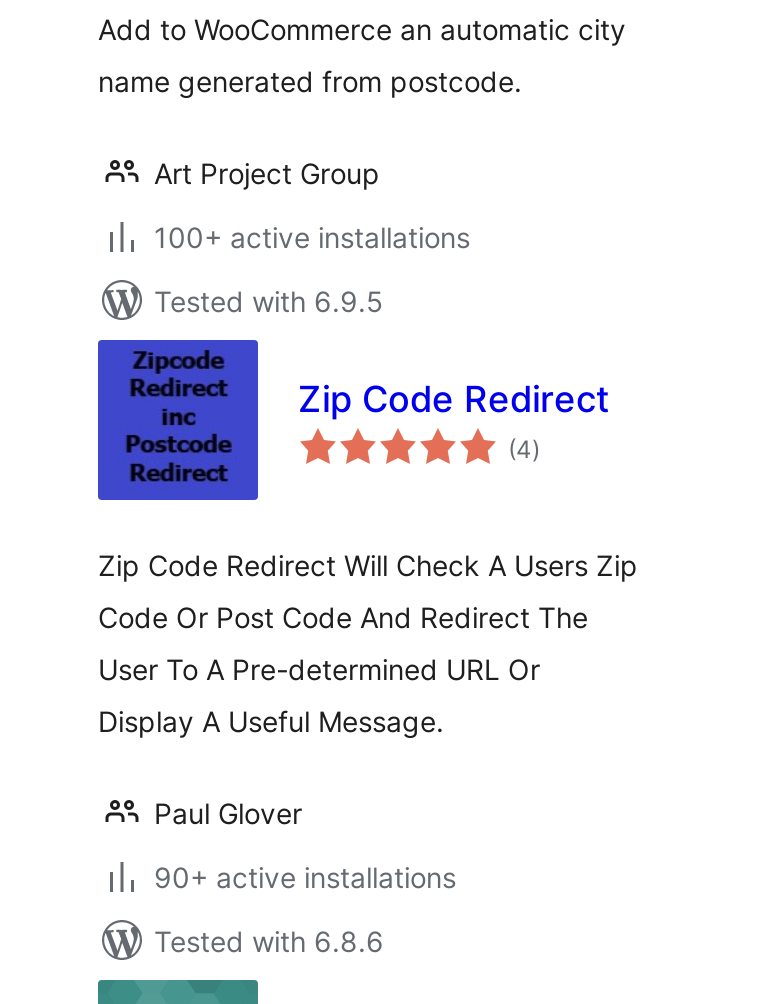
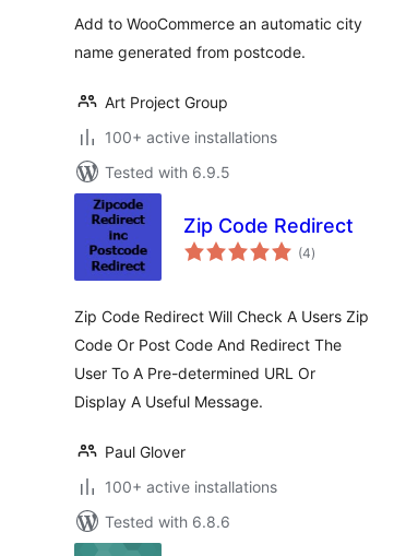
- 90+ active installations
+ 100+ active installations
